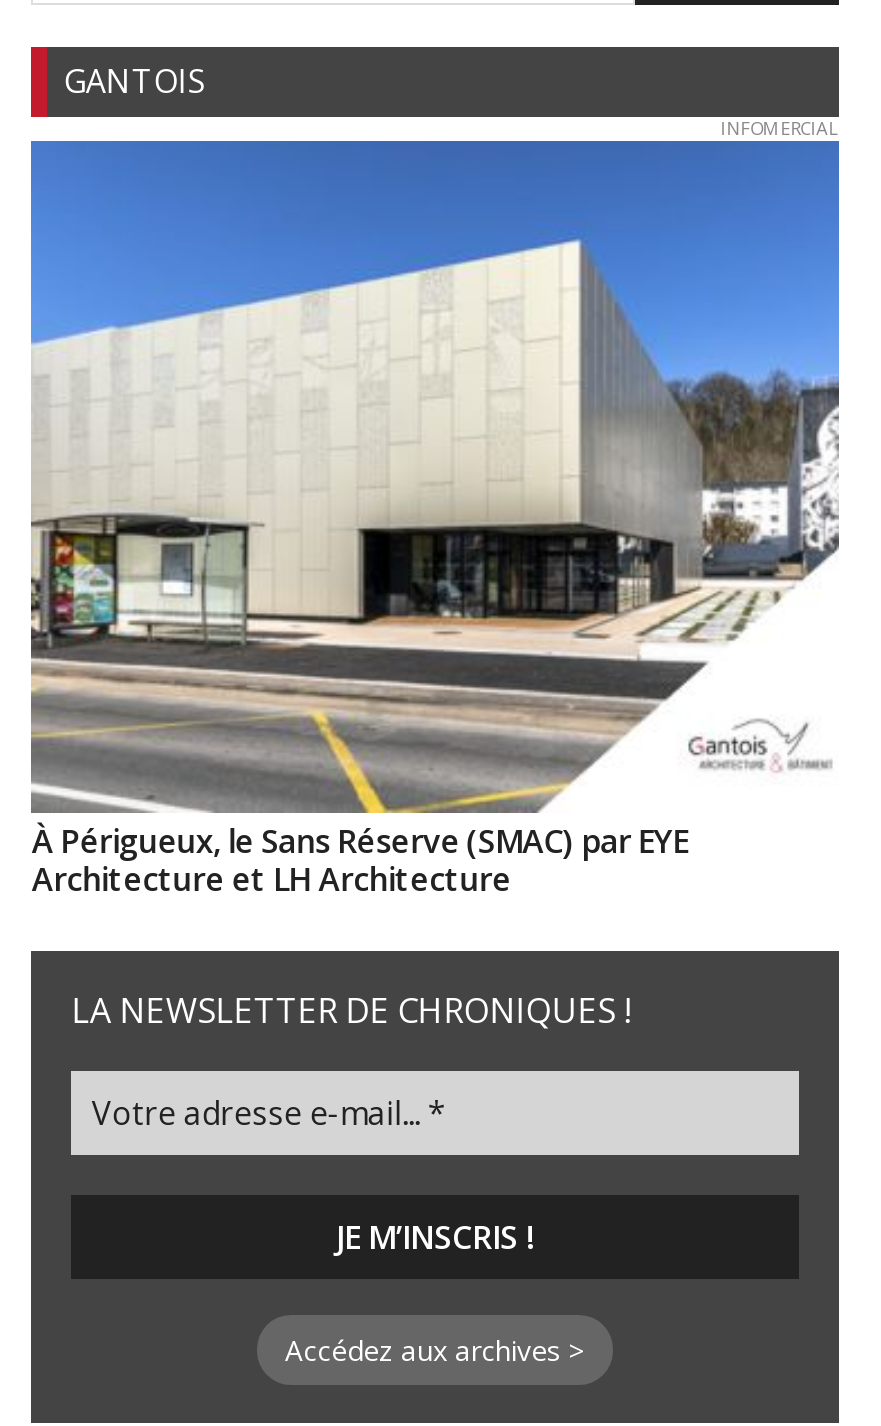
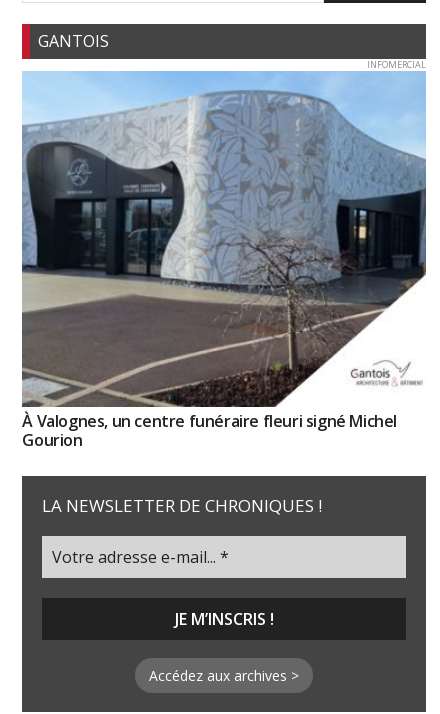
- [image]
- À Périgueux, le Sans Réserve (SMAC) par EYE
- Architecture et LH Architecture
+ [image]
+ À Valognes, un centre funéraire fleuri signé Michel
+ Gourion
